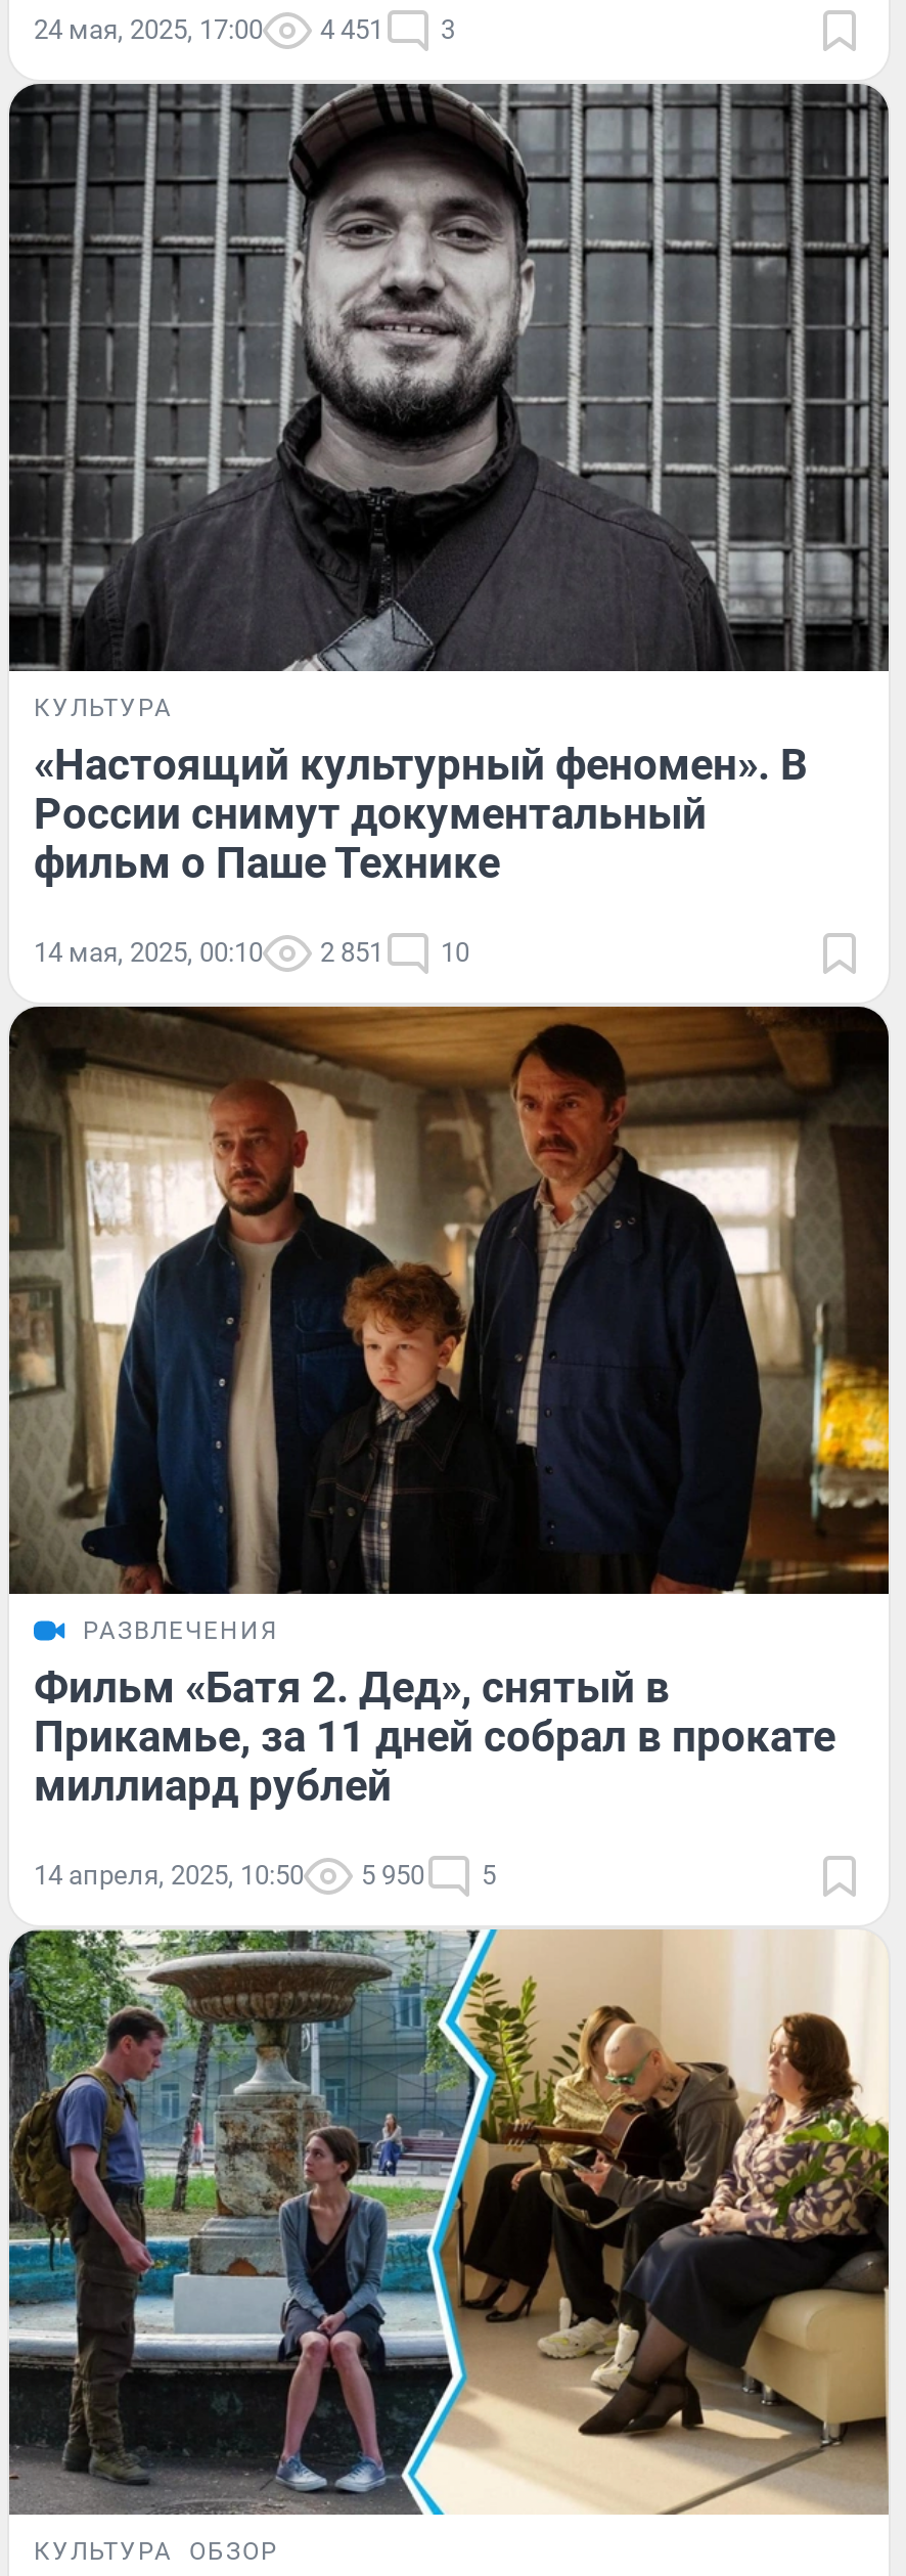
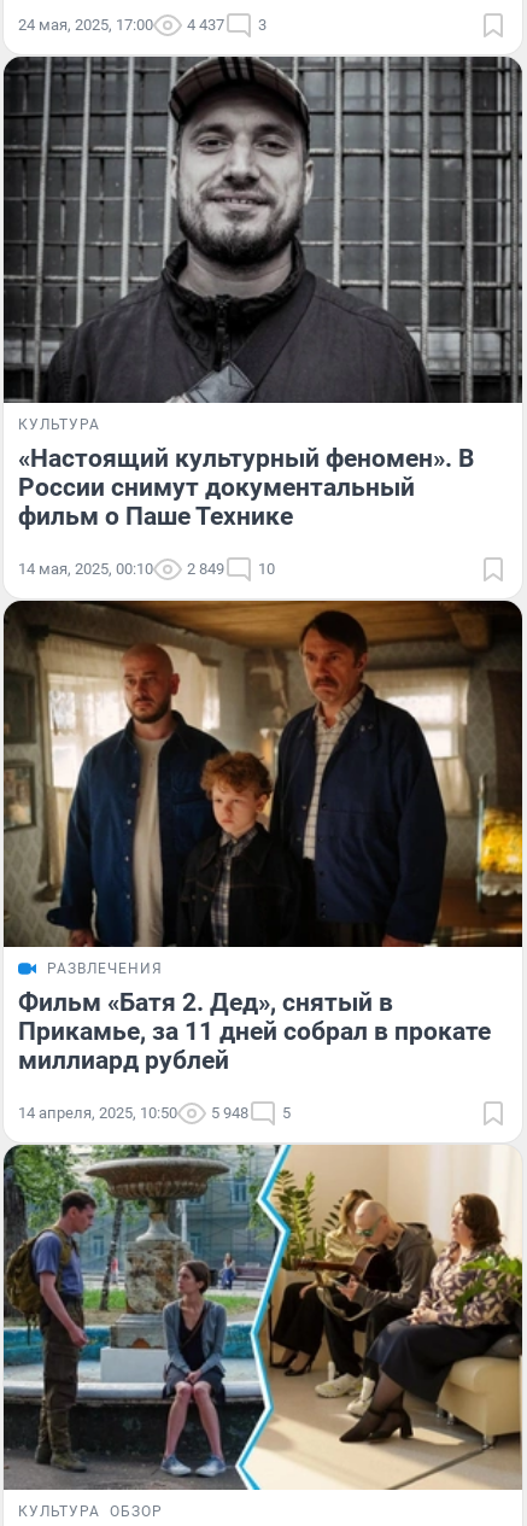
- 24 мая, 2025, 17:00 4 451 3
+ 24 мая, 2025, 17:00 4 437 3

- 14 мая, 2025, 00:10 2 851 10
+ 14 мая, 2025, 00:10 2 849 10

- 14 апреля, 2025, 10:50 5 950 5
+ 14 апреля, 2025, 10:50 5 948 5
